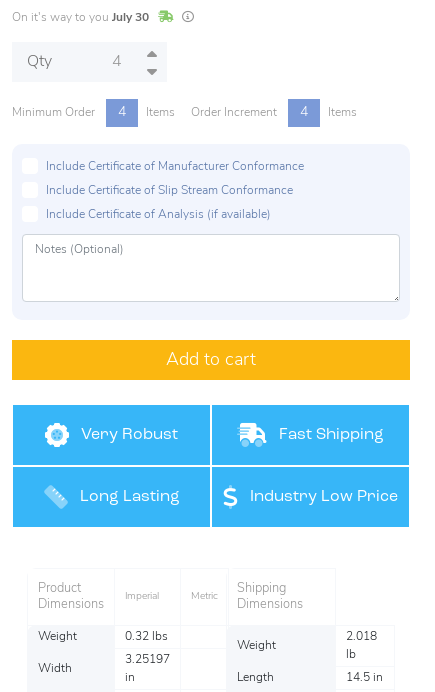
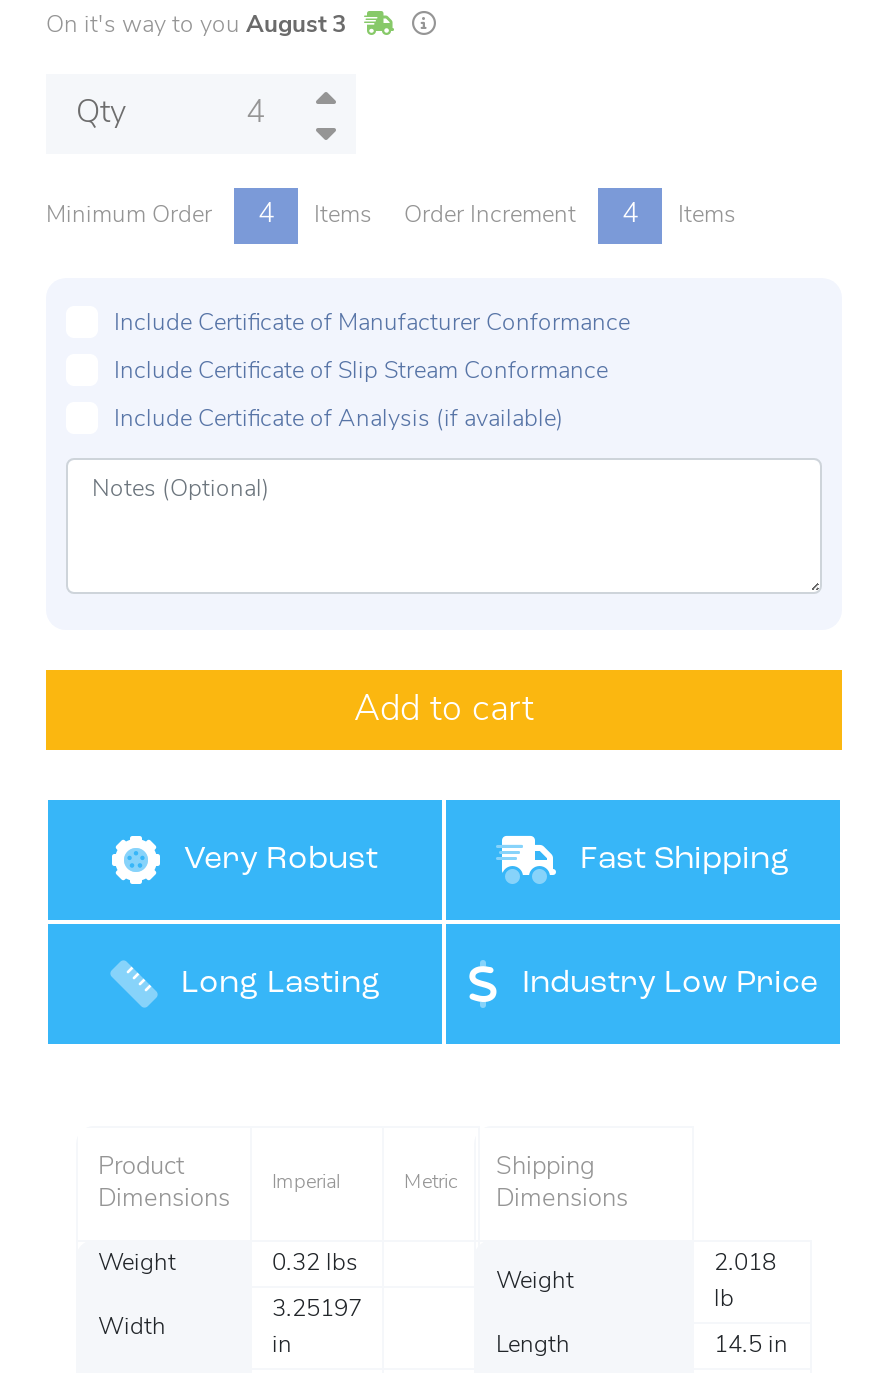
- On it's way to you July 30
+ On it's way to you August 3
